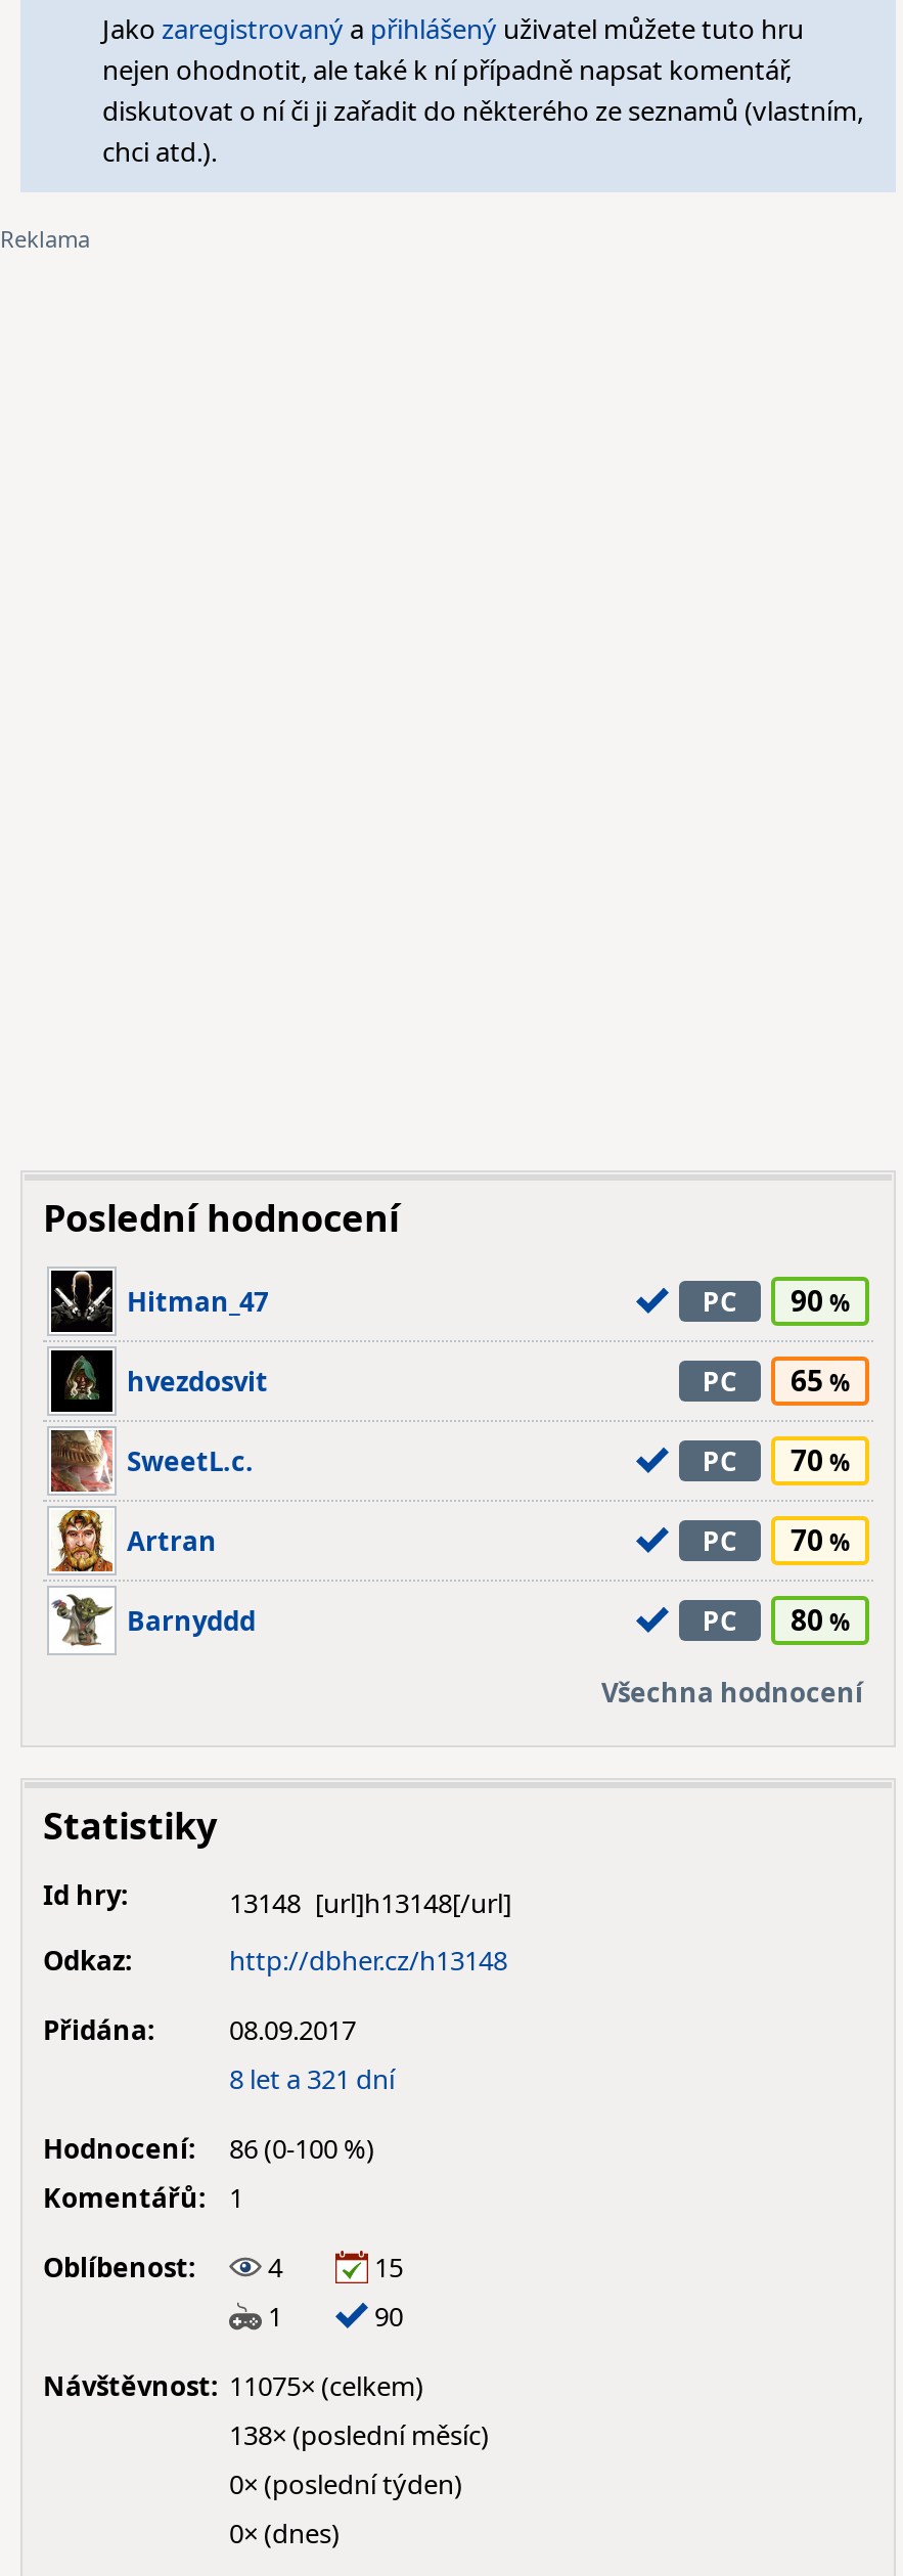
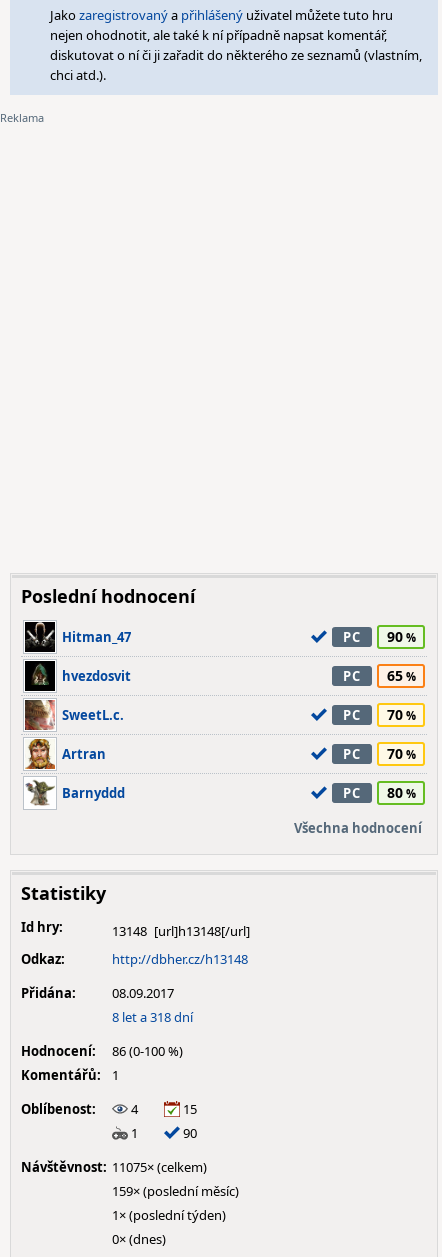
- 8 let a 321 dní
+ 8 let a 318 dní

- 138× (poslední měsíc)
+ 159× (poslední měsíc)

- 0× (poslední týden)
+ 1× (poslední týden)
